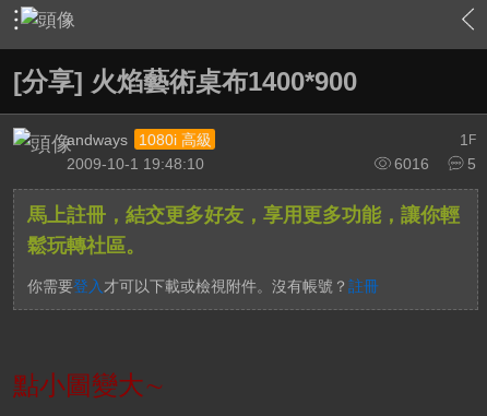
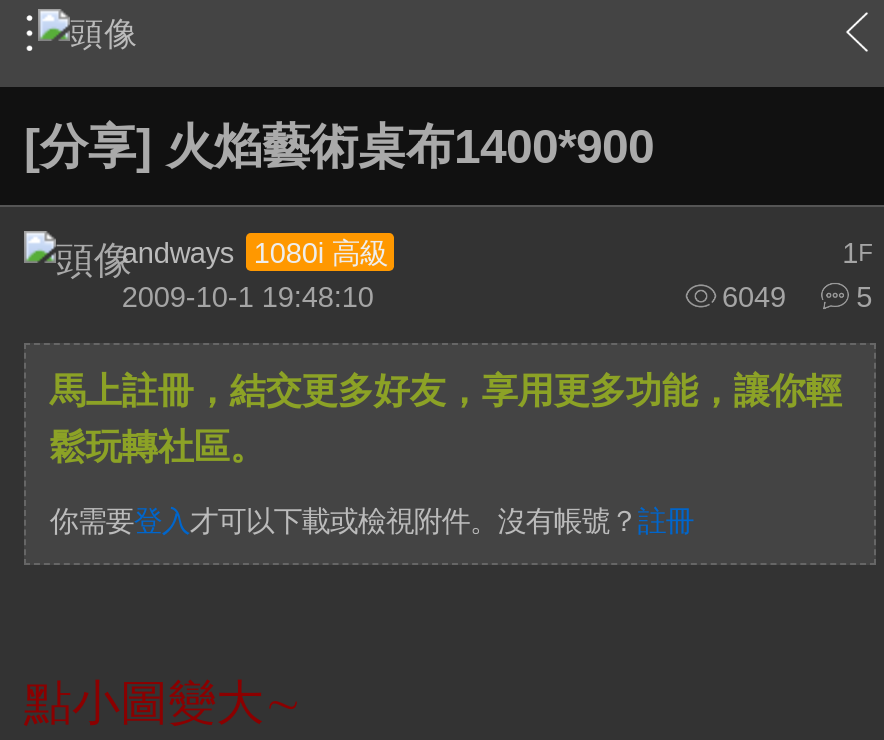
- 6016 5
+ 6049 5
